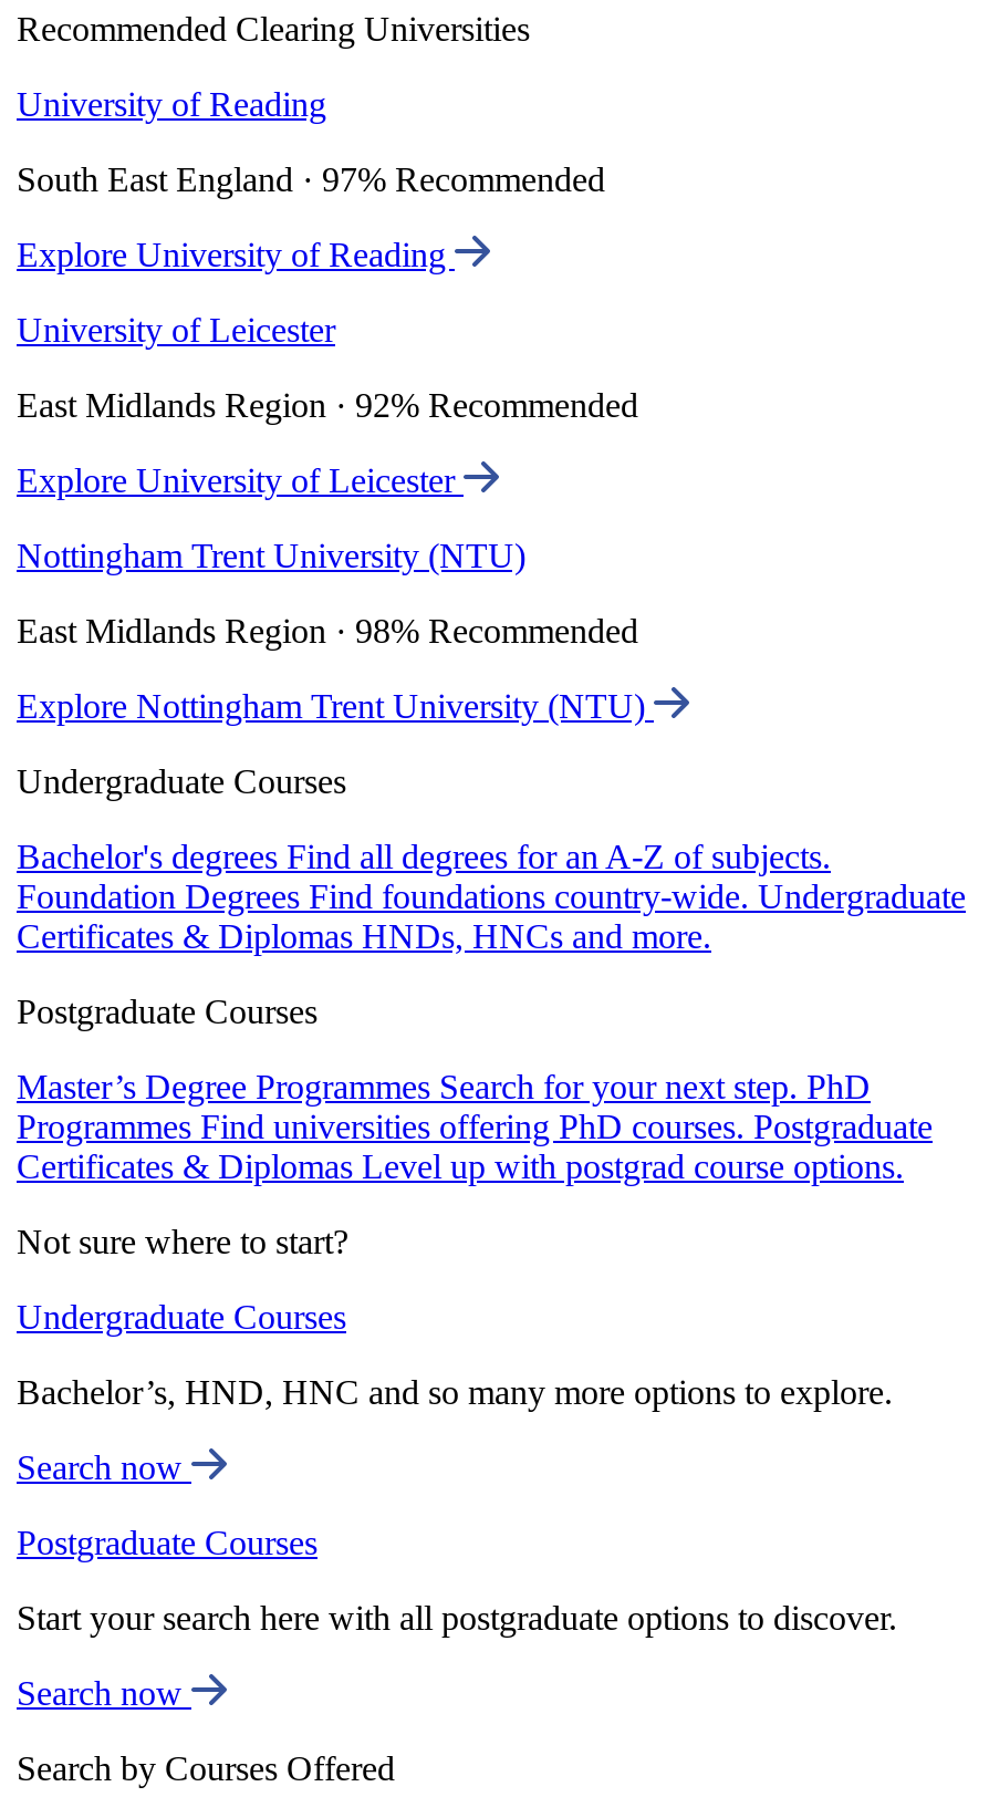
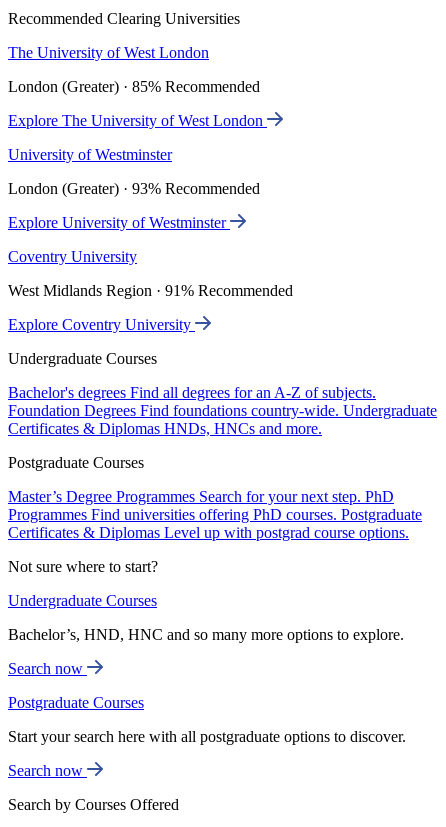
- University of Reading
+ The University of West London

- South East England · 97% Recommended
+ London (Greater) · 85% Recommended

- Explore University of Reading
+ Explore The University of West London

- University of Leicester
+ University of Westminster

- East Midlands Region · 92% Recommended
+ London (Greater) · 93% Recommended

- Explore University of Leicester
+ Explore University of Westminster

- Nottingham Trent University (NTU)
+ Coventry University

- East Midlands Region · 98% Recommended
+ West Midlands Region · 91% Recommended

- Explore Nottingham Trent University (NTU)
+ Explore Coventry University
